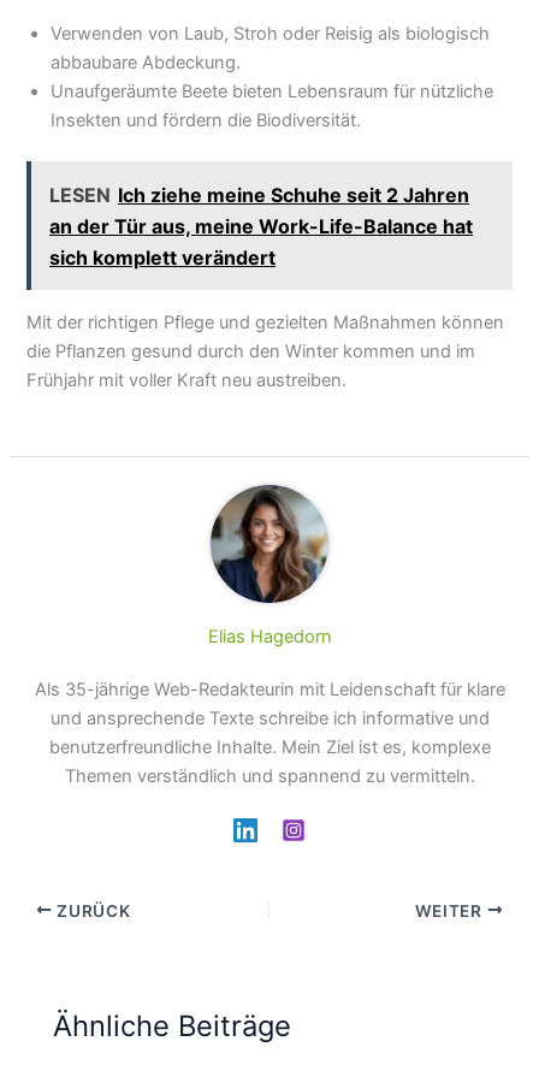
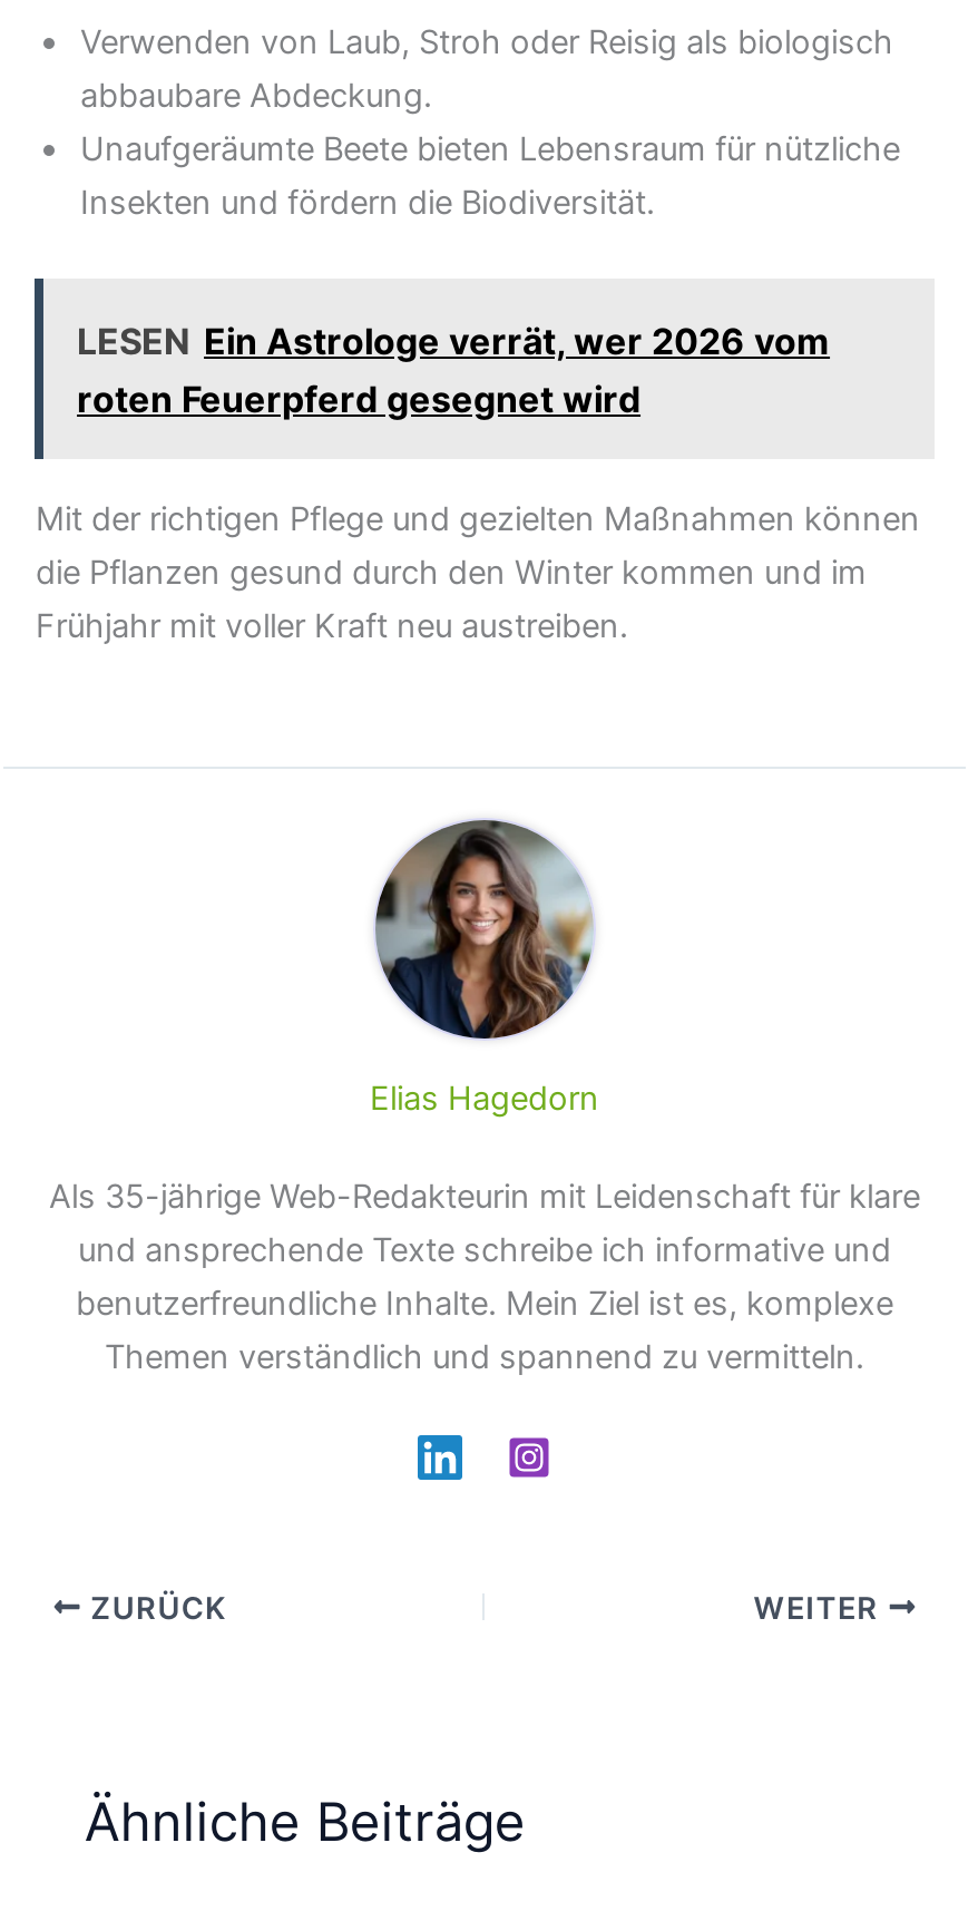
- LESEN Ich ziehe meine Schuhe seit 2 Jahren
- an der Tür aus, meine Work-Life-Balance hat
- sich komplett verändert
+ LESEN Ein Astrologe verrät, wer 2026 vom
+ roten Feuerpferd gesegnet wird
